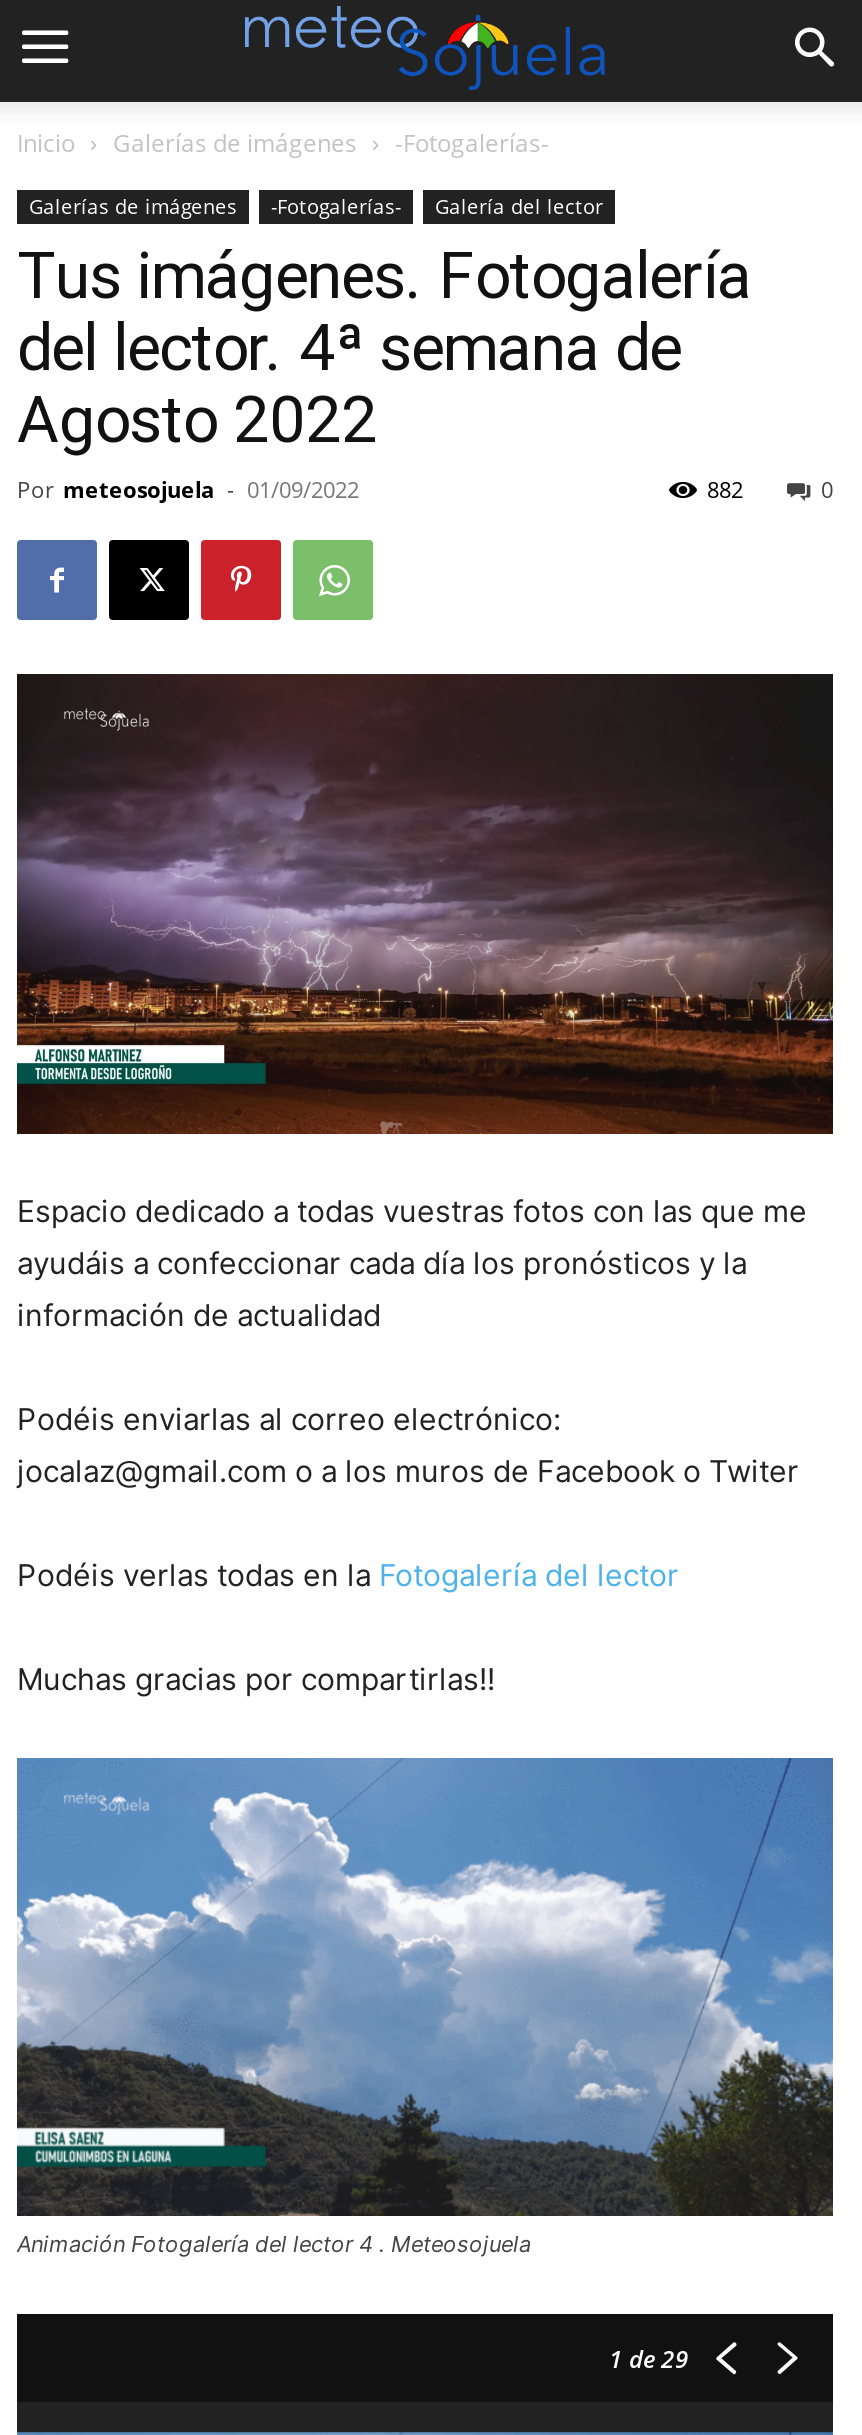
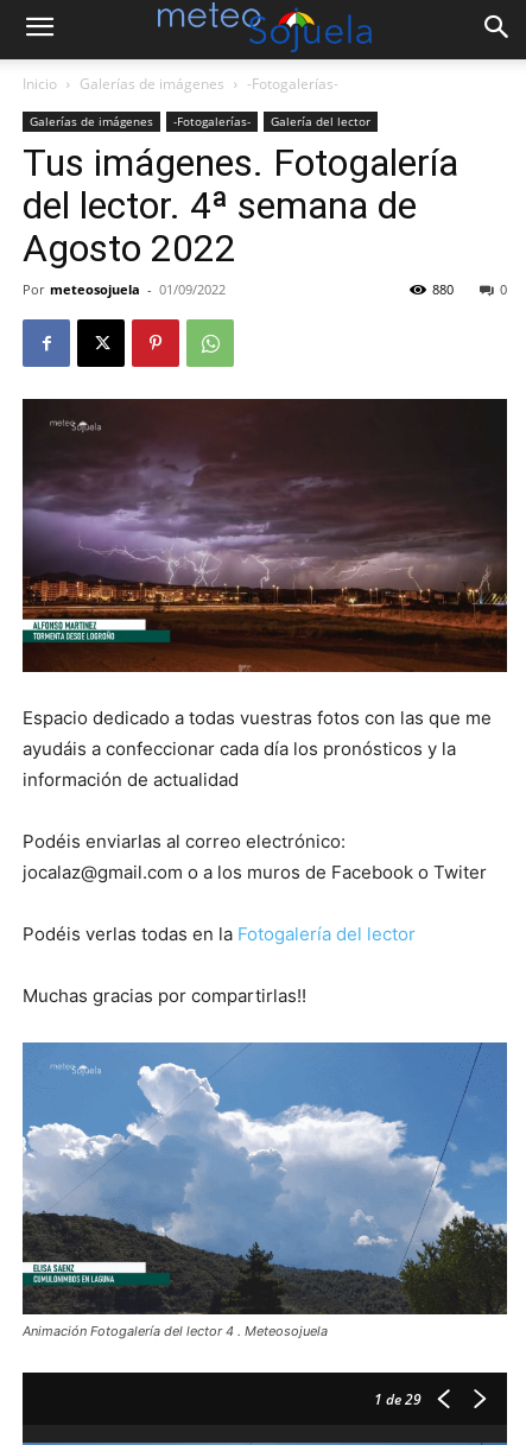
- 882
+ 880
